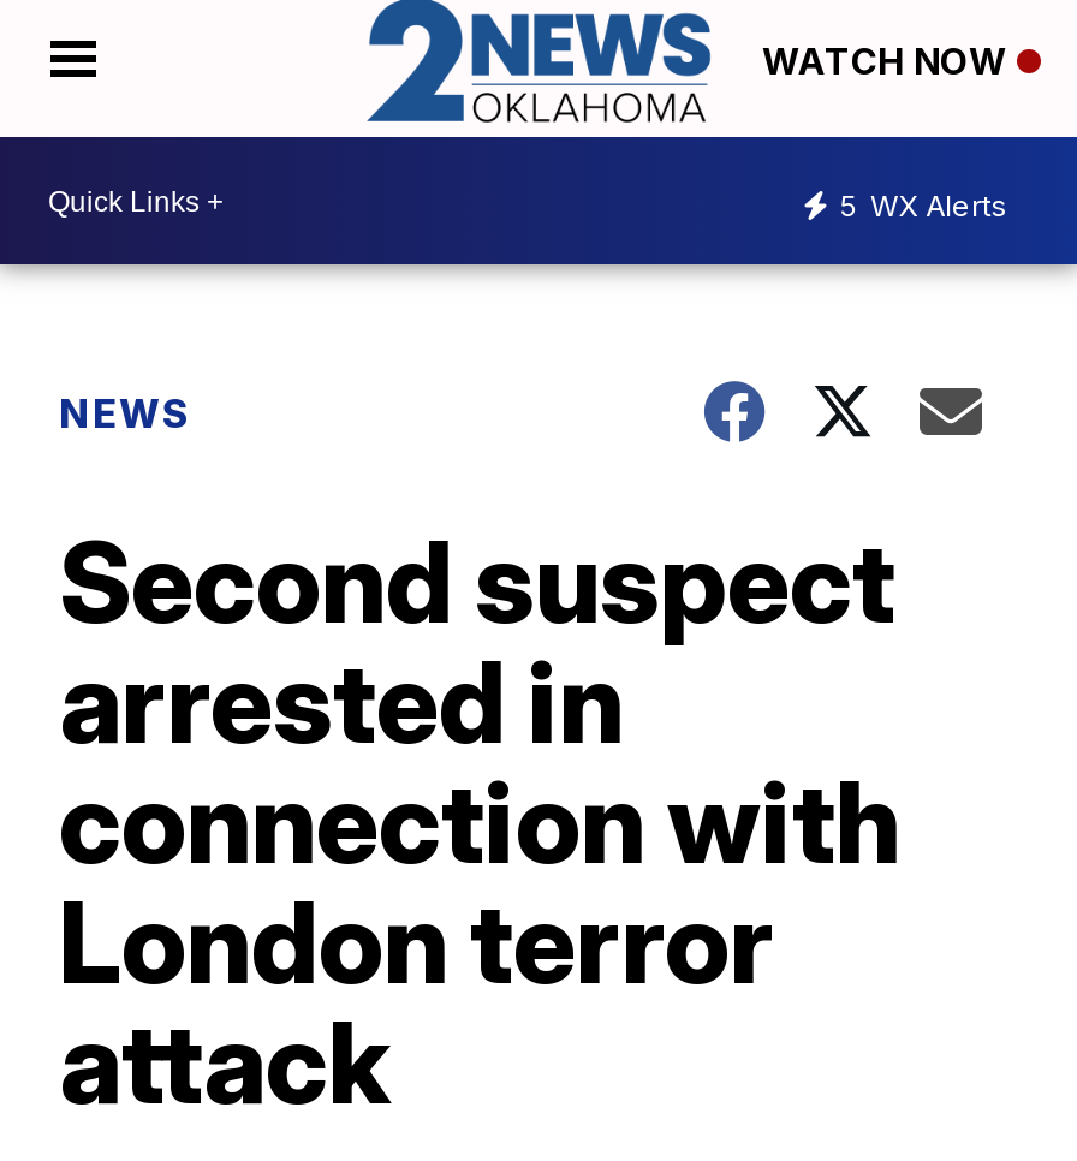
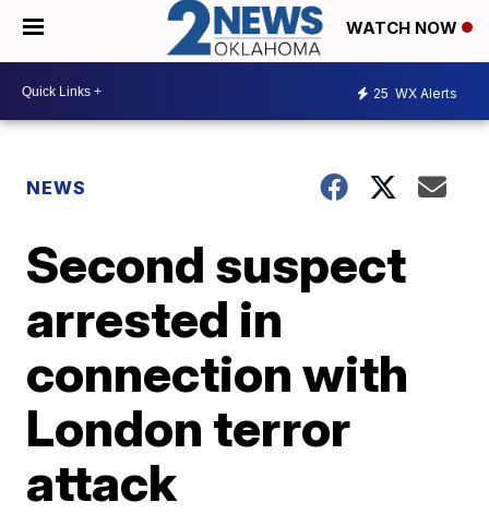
- 5 WX Alerts
+ 25 WX Alerts
